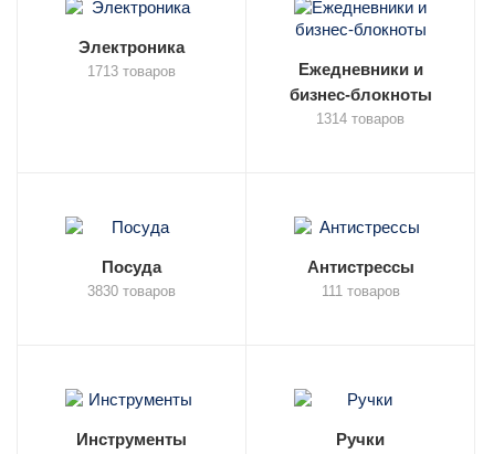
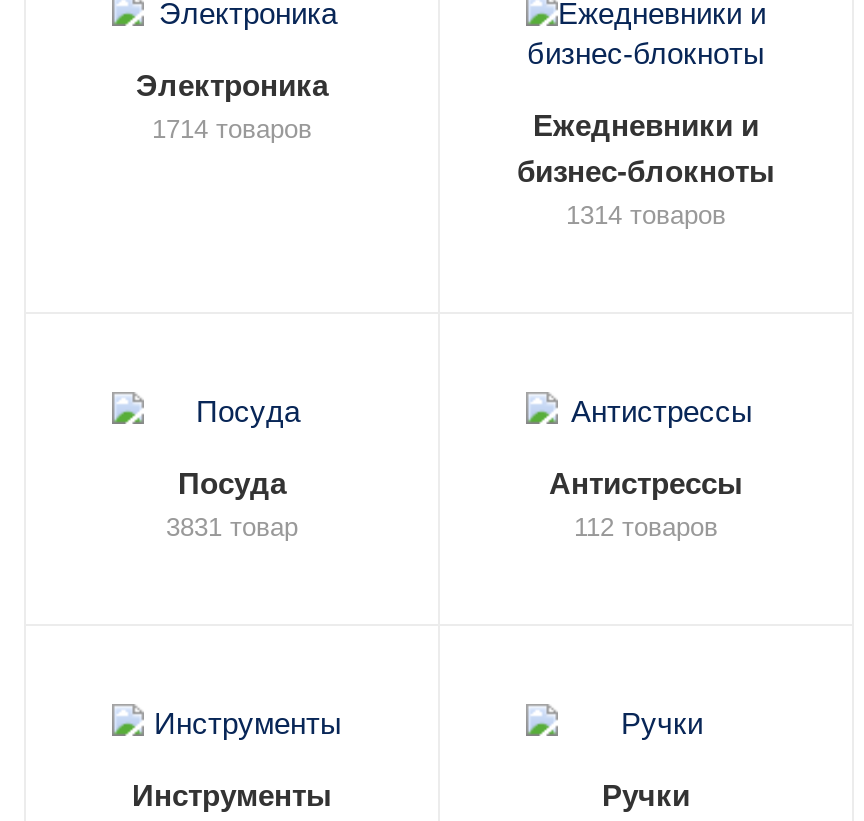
- 1713 товаров
+ 1714 товаров

- 3830 товаров
+ 3831 товар

- 111 товаров
+ 112 товаров
